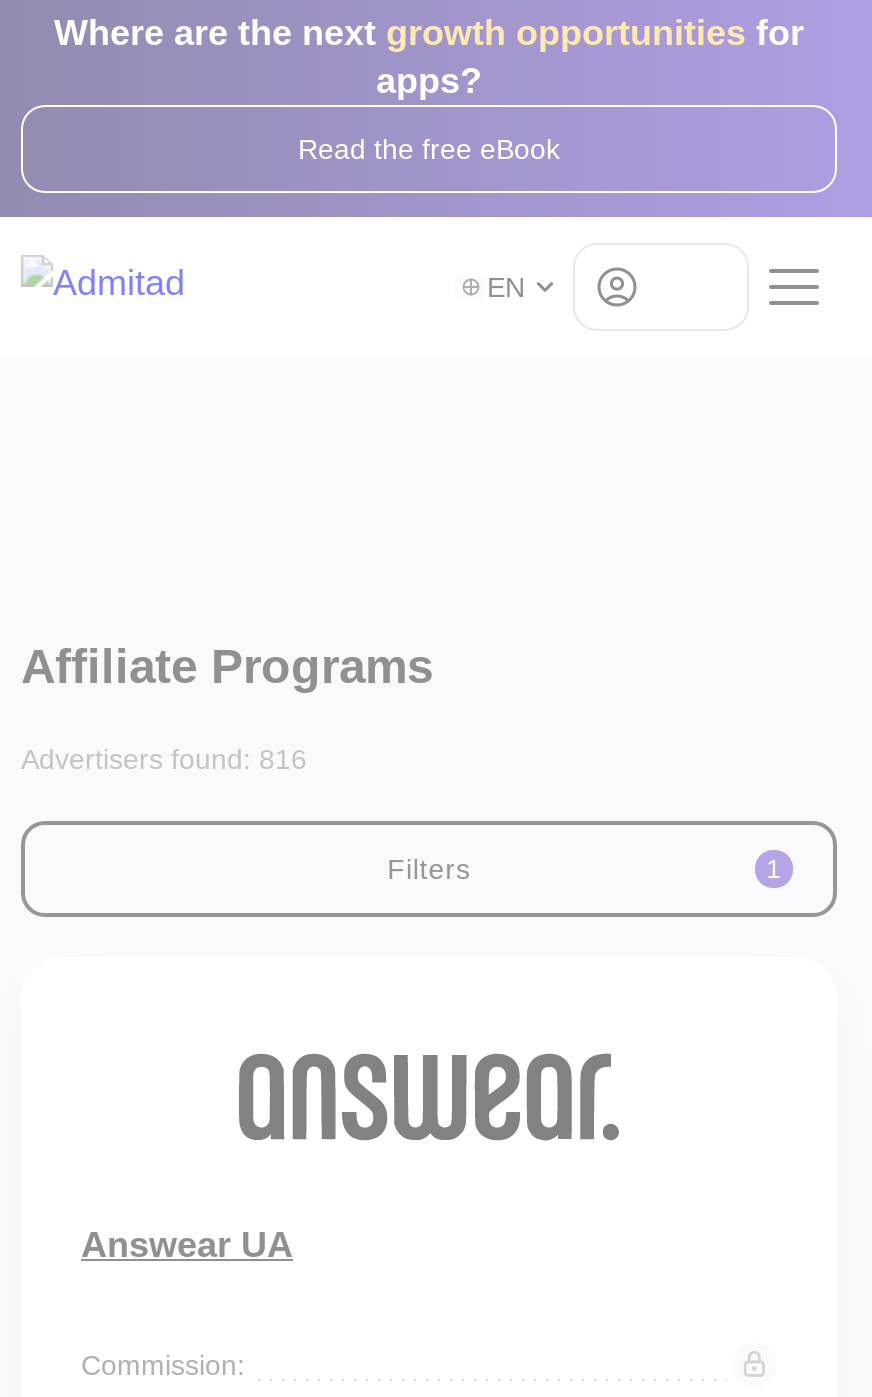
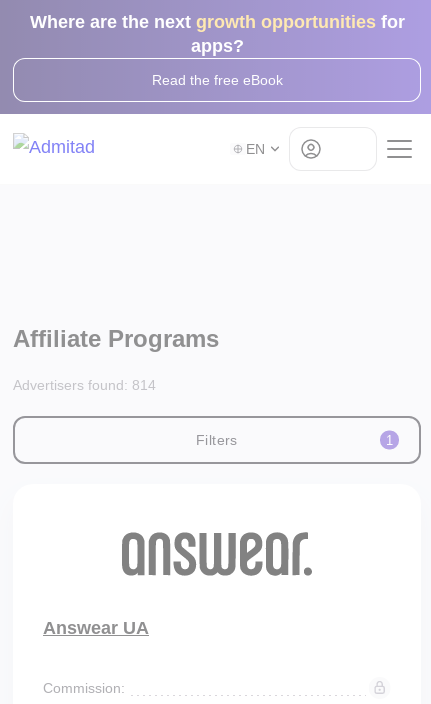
- Advertisers found: 816
+ Advertisers found: 814
